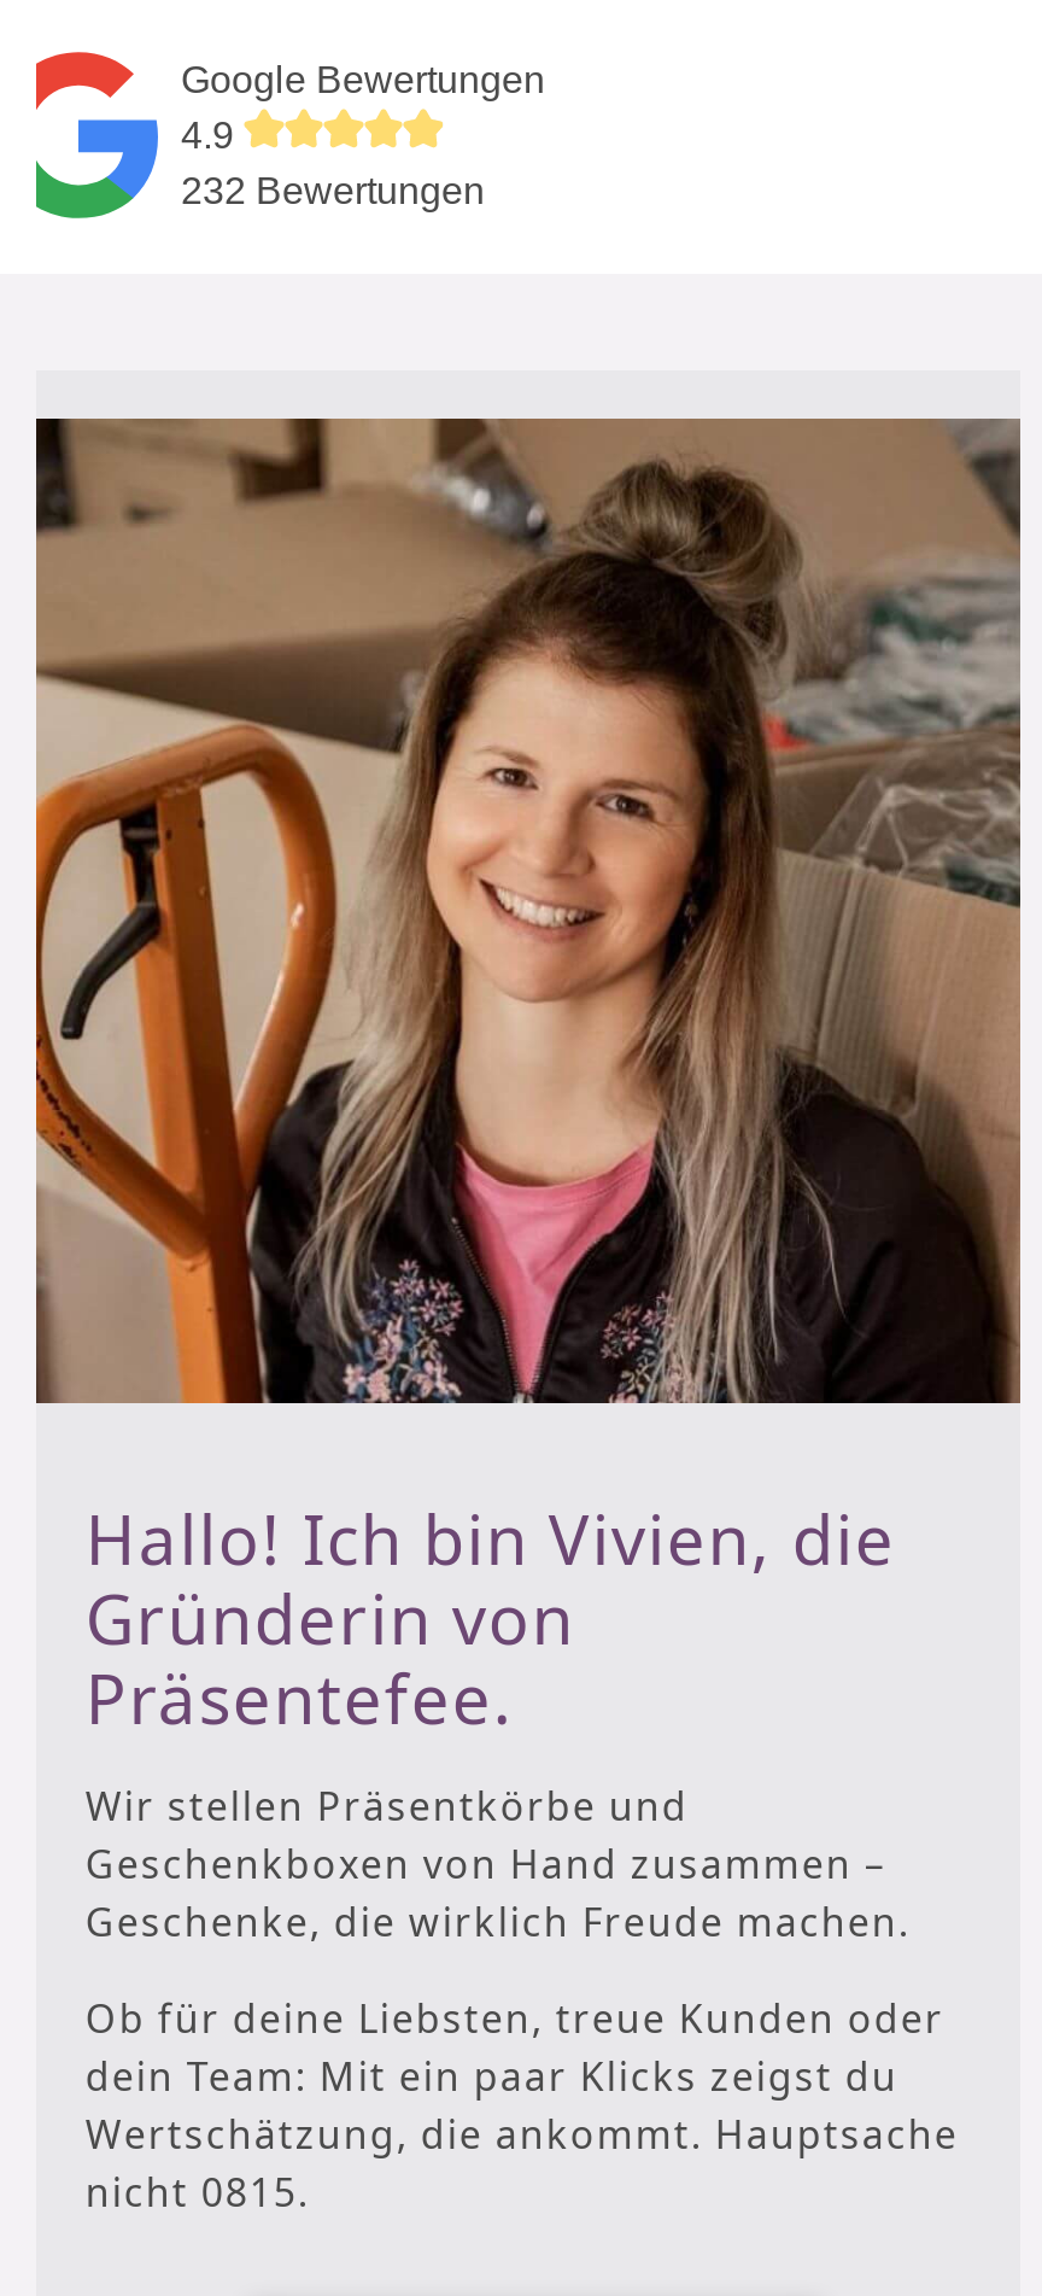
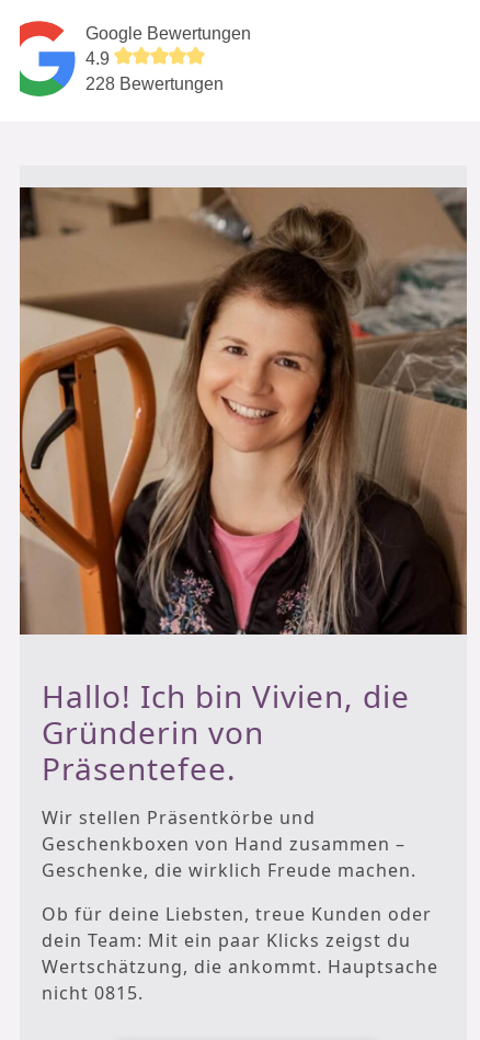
- 232 Bewertungen
+ 228 Bewertungen
